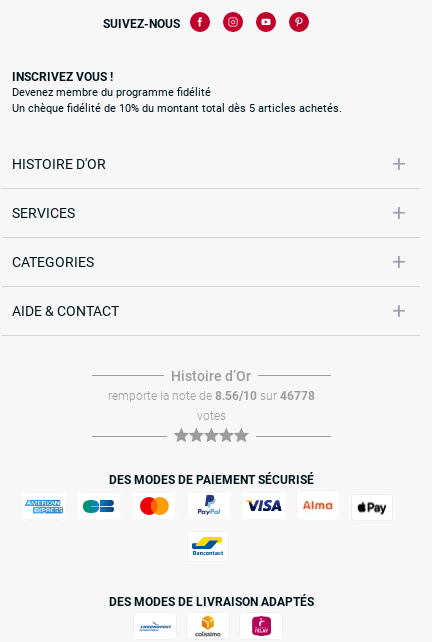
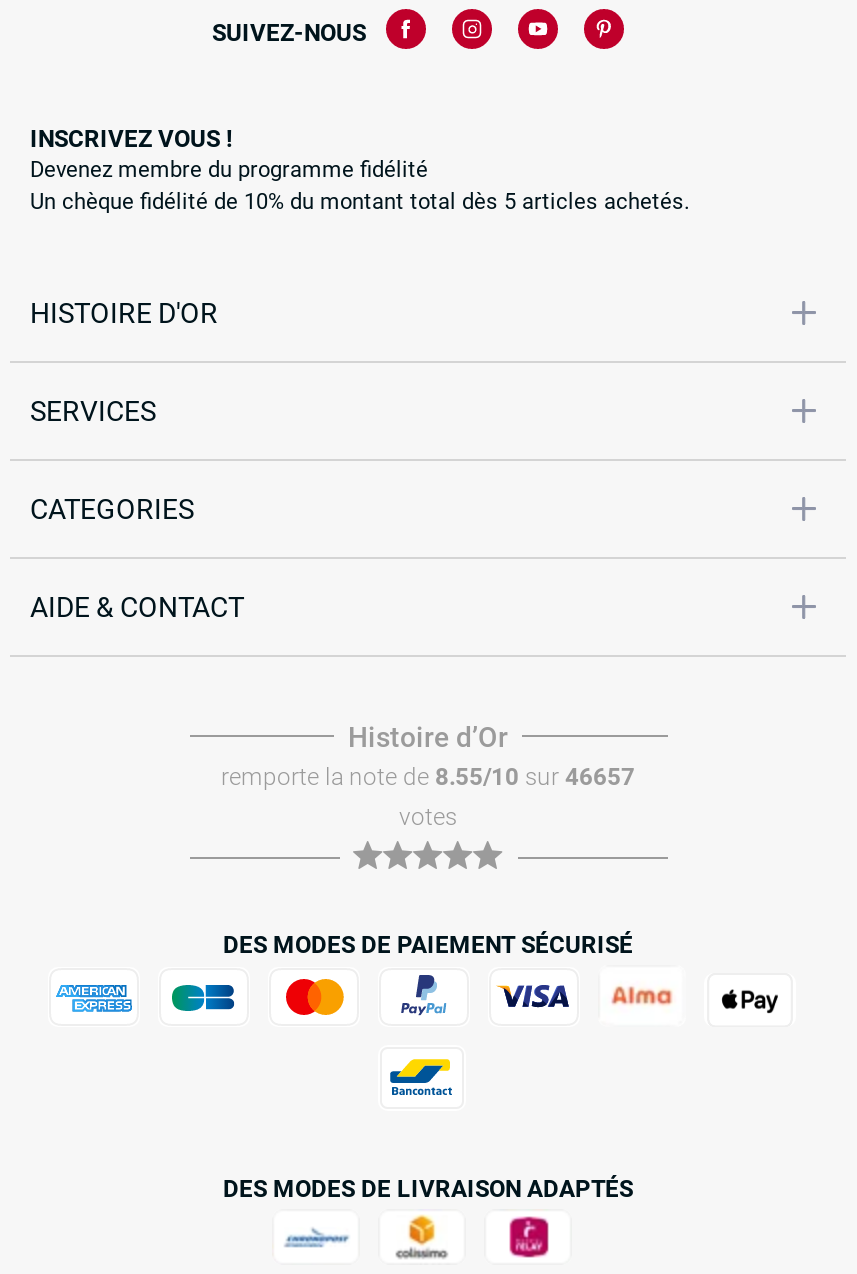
- remporte la note de 8.56/10 sur 46778
+ remporte la note de 8.55/10 sur 46657
